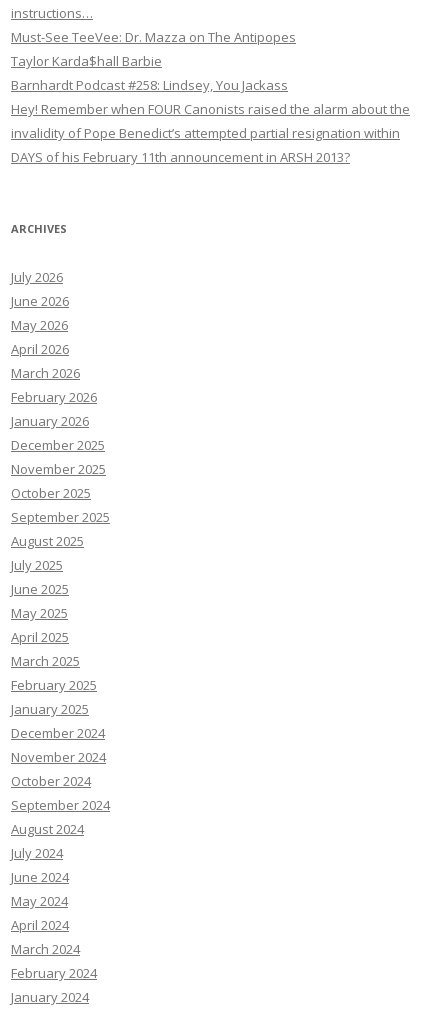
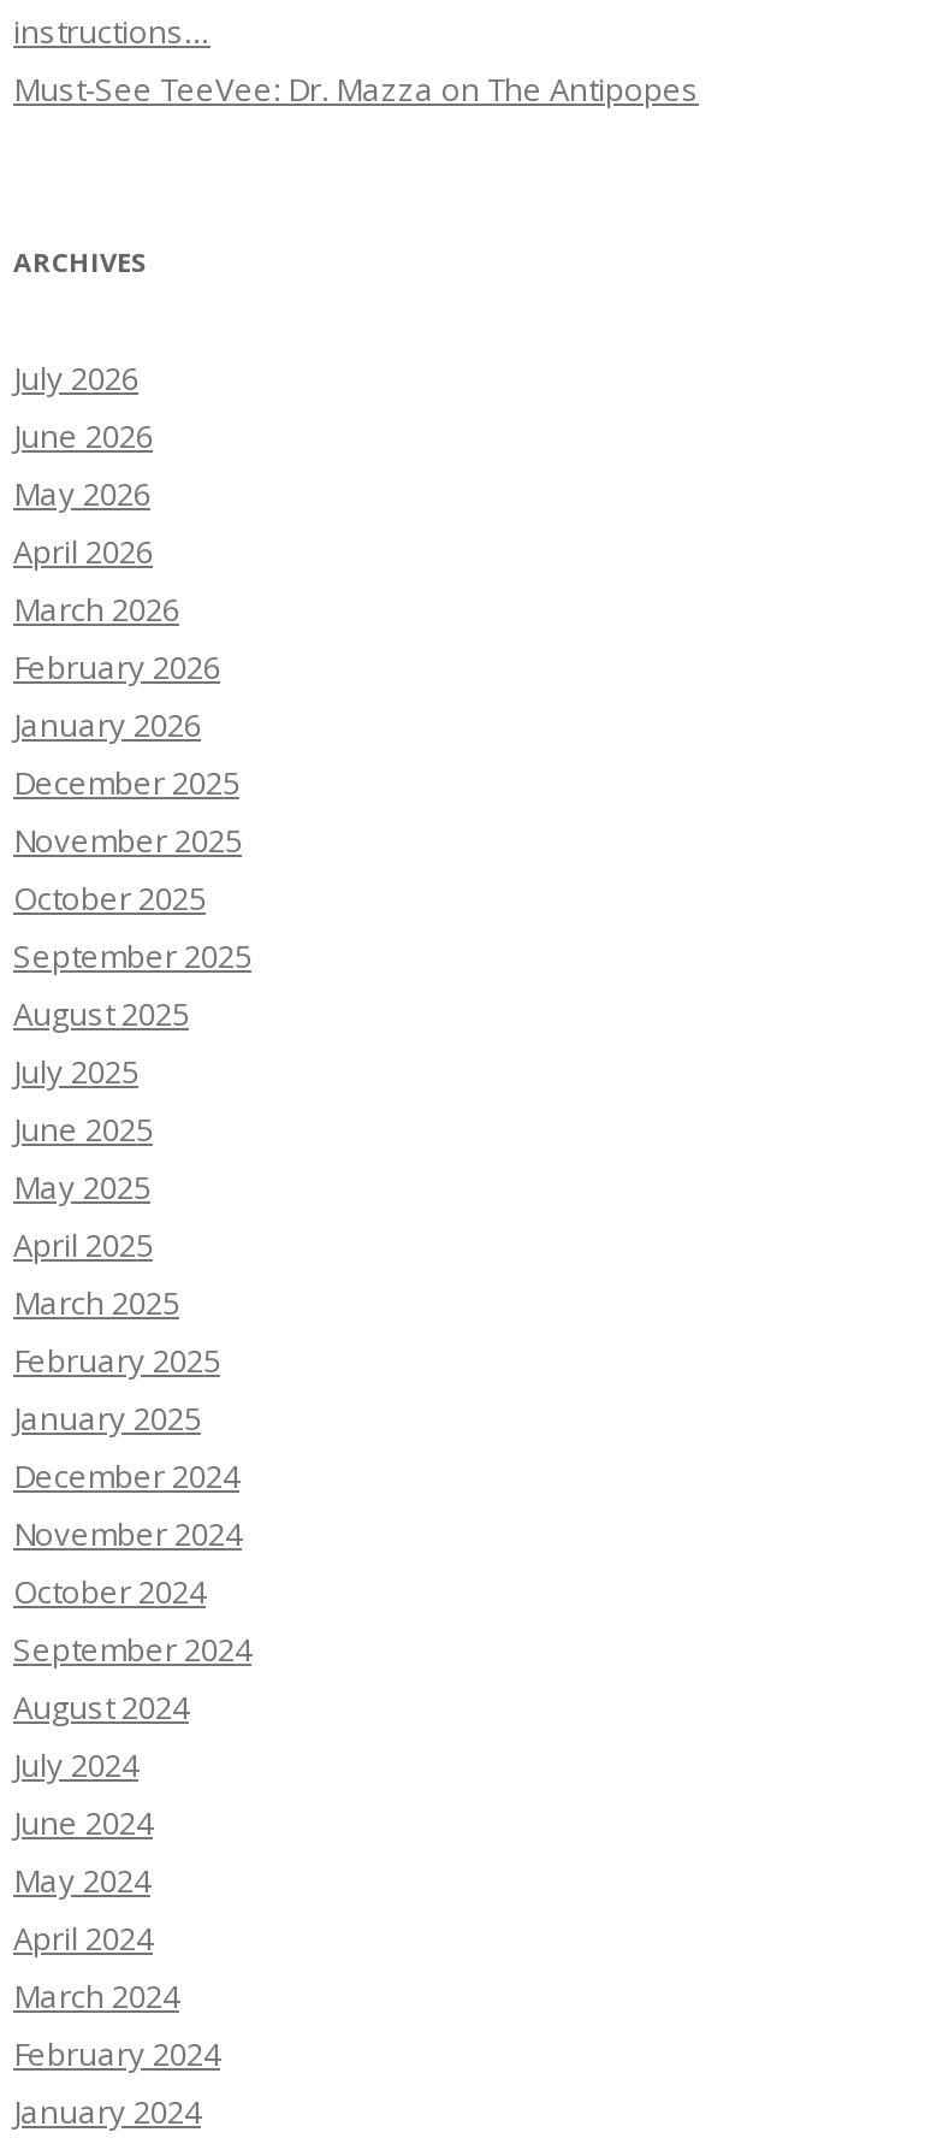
- Taylor Karda$hall Barbie
- Barnhardt Podcast #258: Lindsey, You Jackass
- Hey! Remember when FOUR Canonists raised the alarm about the
- invalidity of Pope Benedict’s attempted partial resignation within
- DAYS of his February 11th announcement in ARSH 2013?
